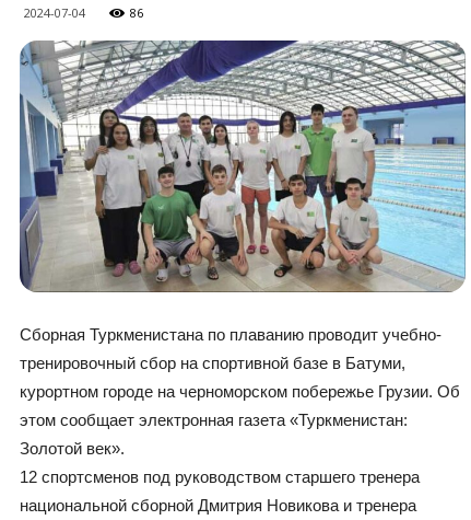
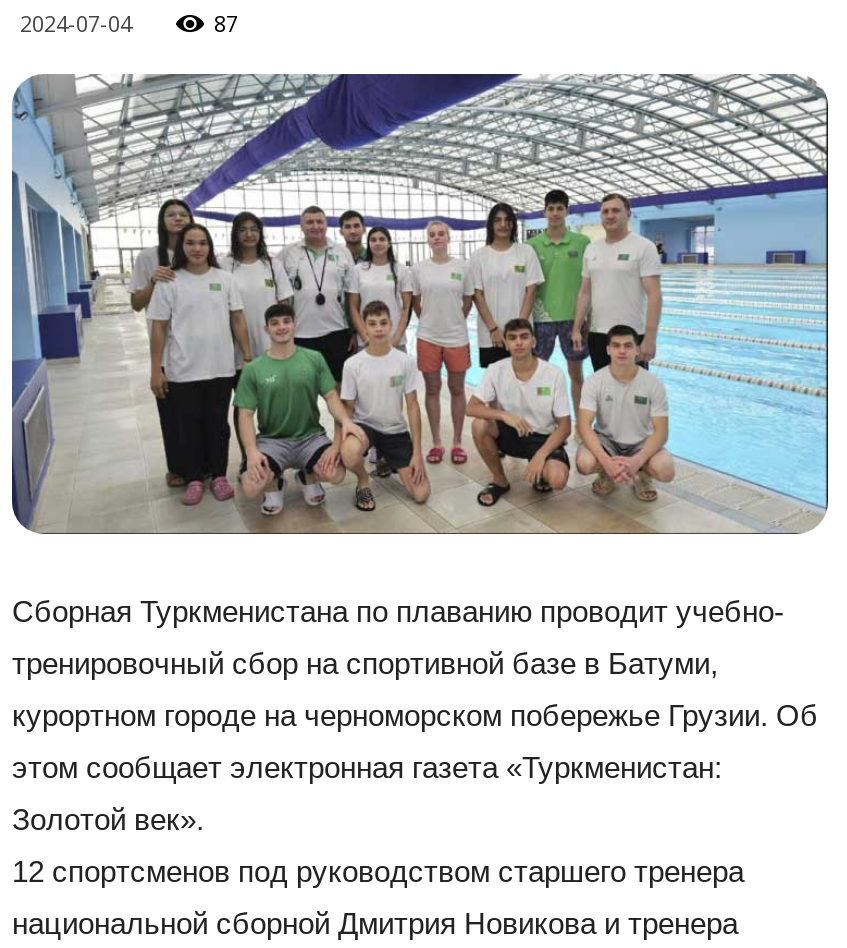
- 86
+ 87
